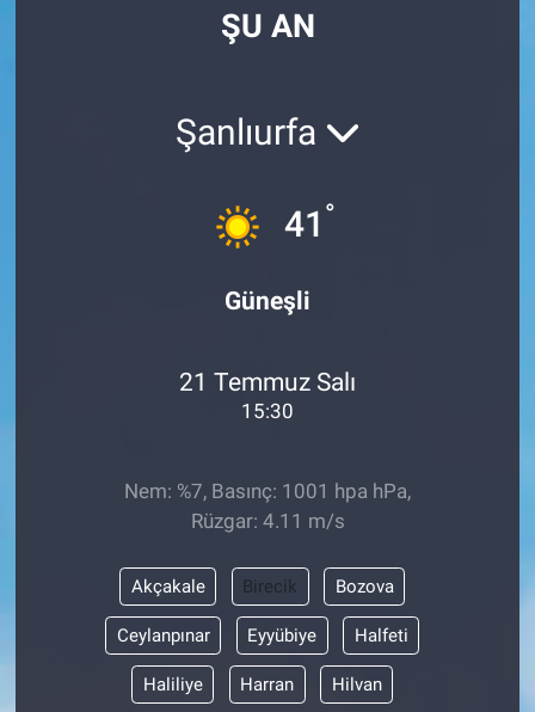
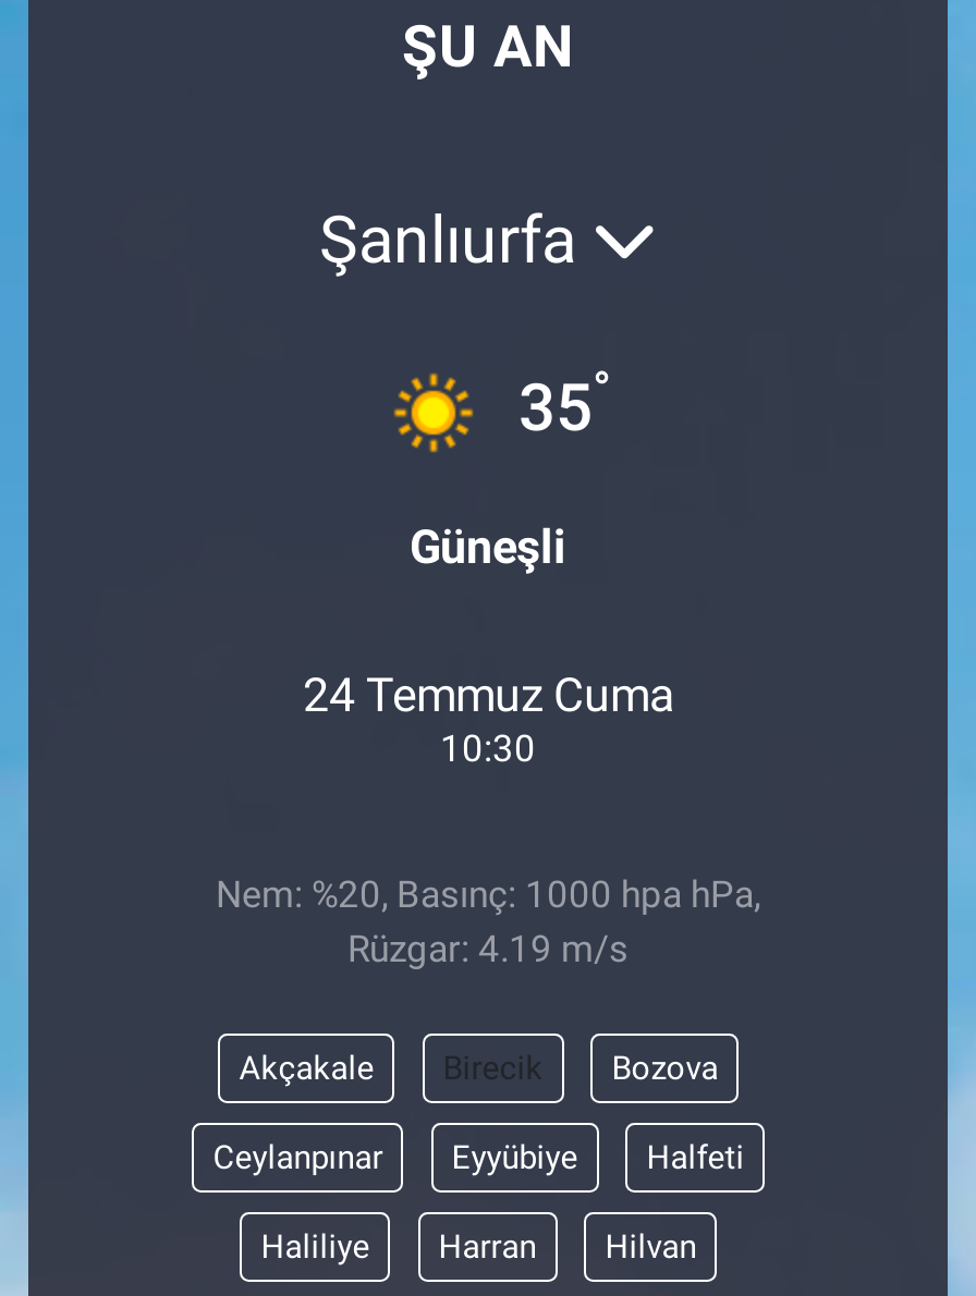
- 41°
+ 35°

- 21 Temmuz Salı
+ 24 Temmuz Cuma

- 15:30
+ 10:30

- Nem: %7, Basınç: 1001 hpa hPa,
+ Nem: %20, Basınç: 1000 hpa hPa,

- Rüzgar: 4.11 m/s
+ Rüzgar: 4.19 m/s
